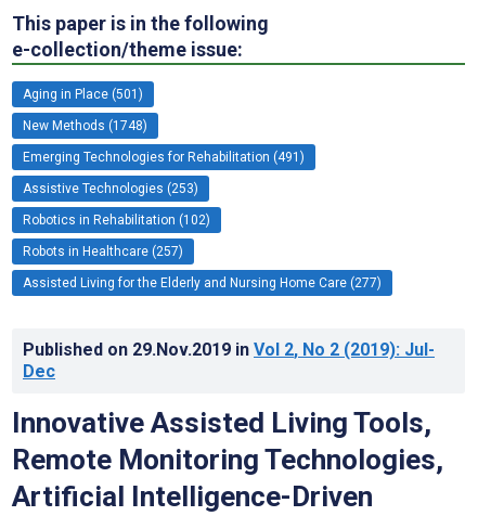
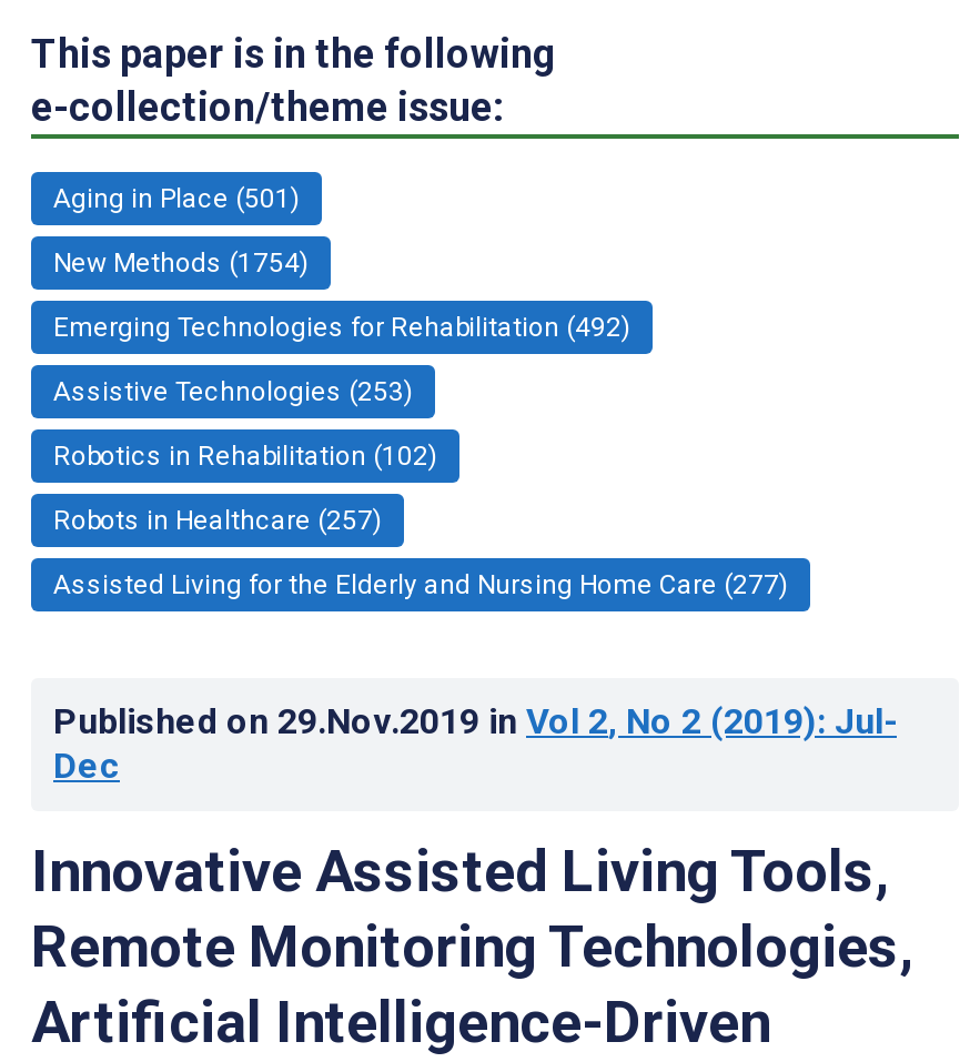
- New Methods (1748)
+ New Methods (1754)

- Emerging Technologies for Rehabilitation (491)
+ Emerging Technologies for Rehabilitation (492)
